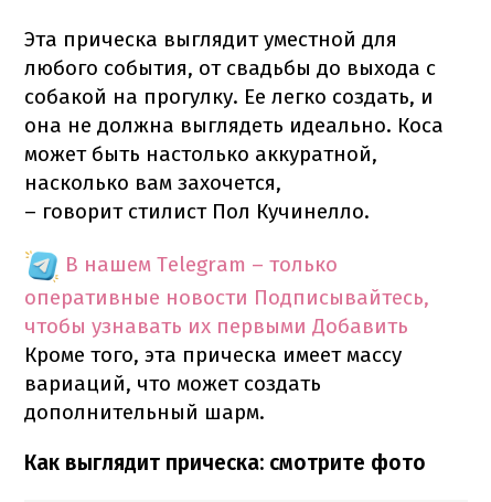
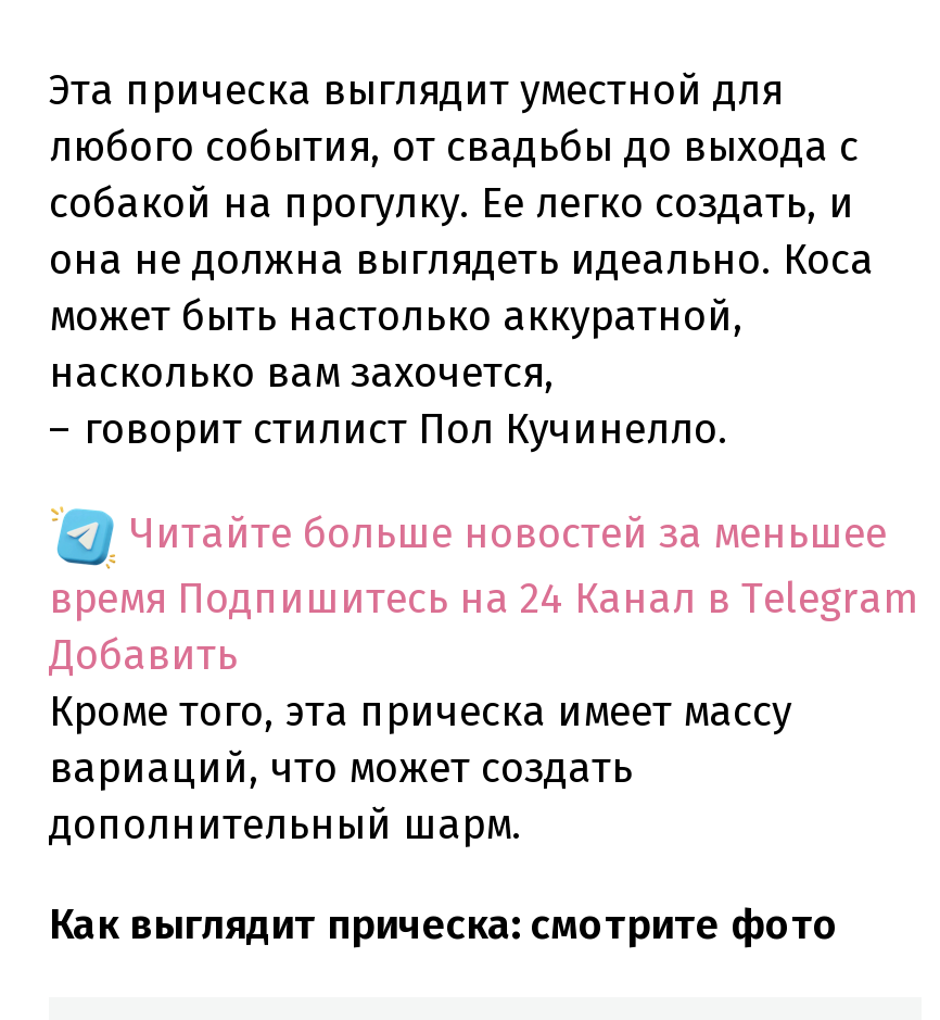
- В нашем Telegram – только
- оперативные новости Подписывайтесь,
- чтобы узнавать их первыми Добавить
+ Читайте больше новостей за меньшее
+ время Подпишитесь на 24 Канал в Telegram
+ Добавить
